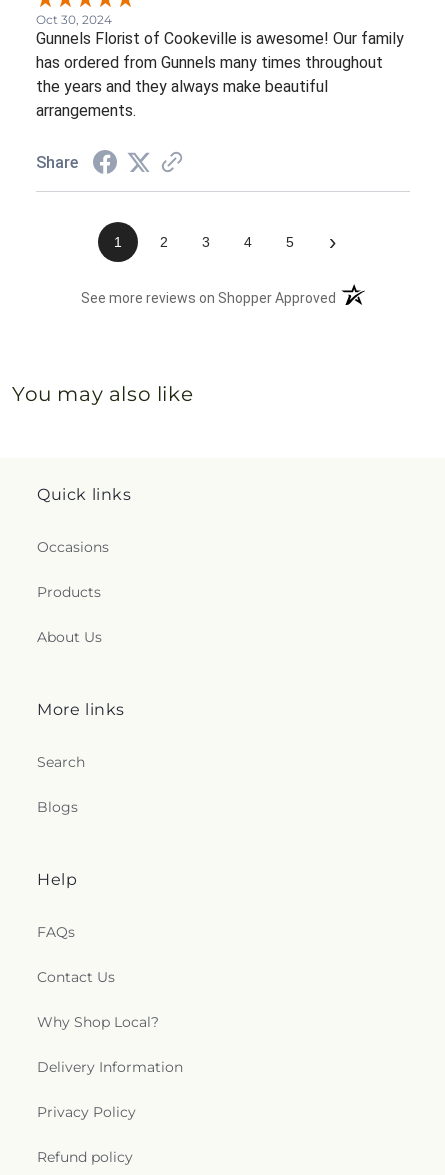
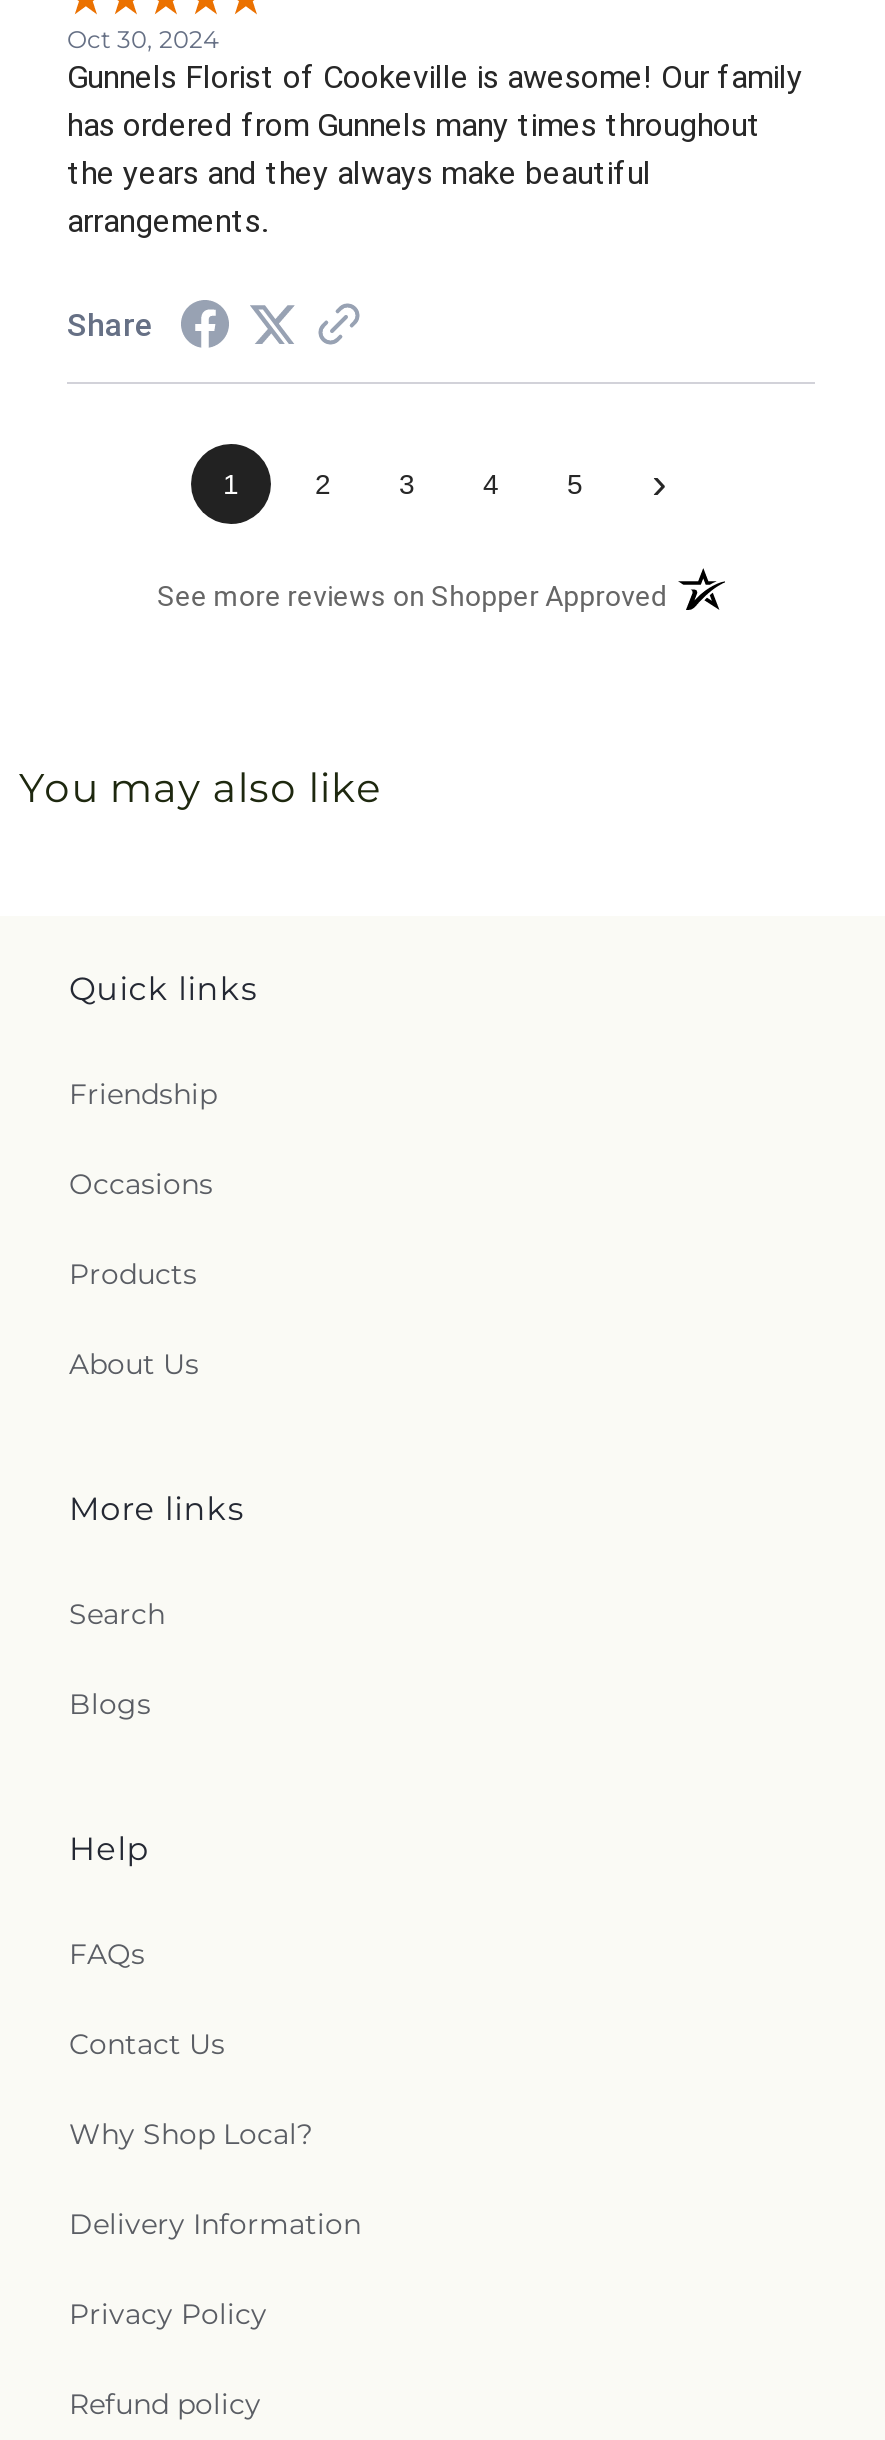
+ Friendship
